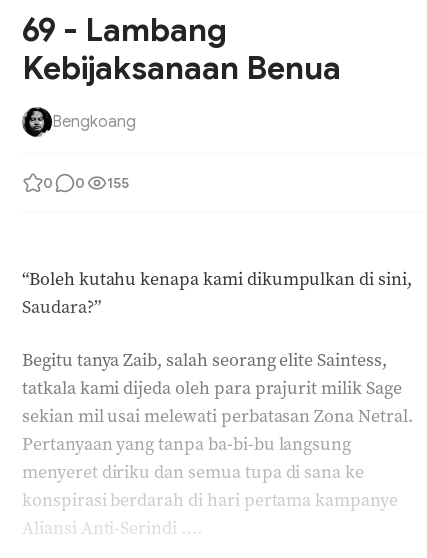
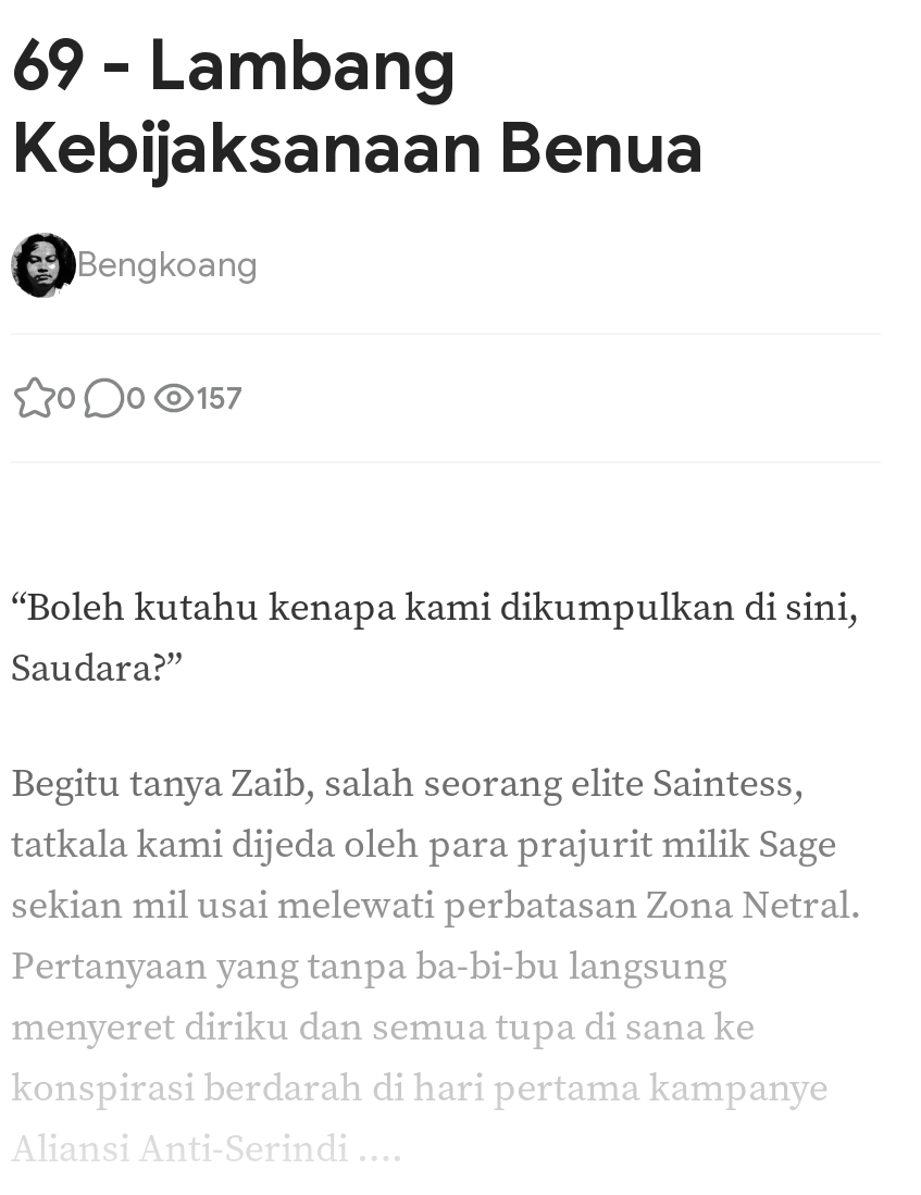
- 0 0 155
+ 0 0 157
